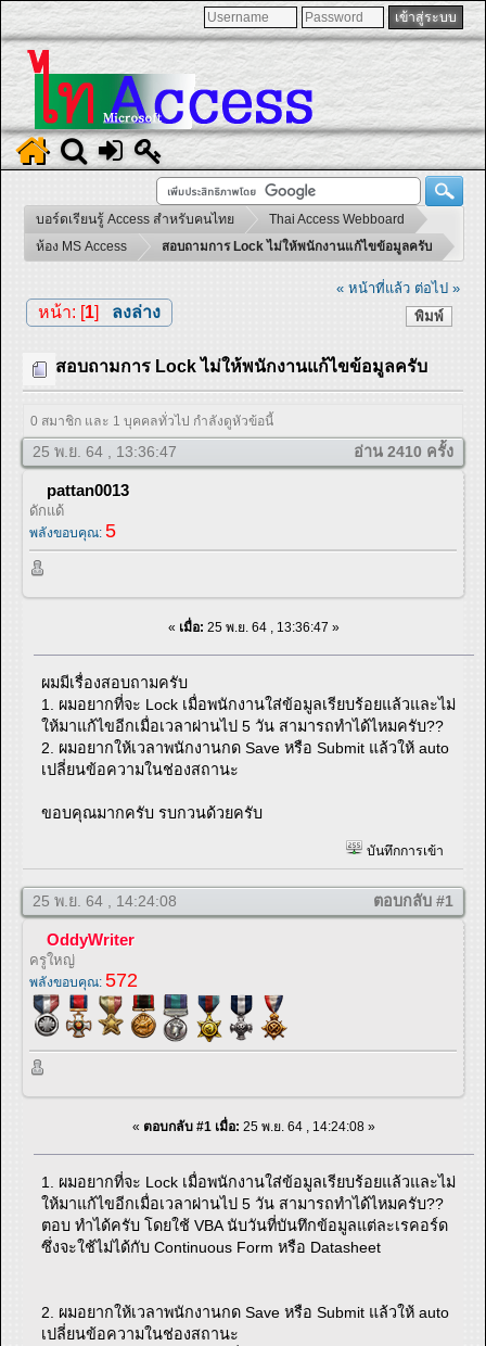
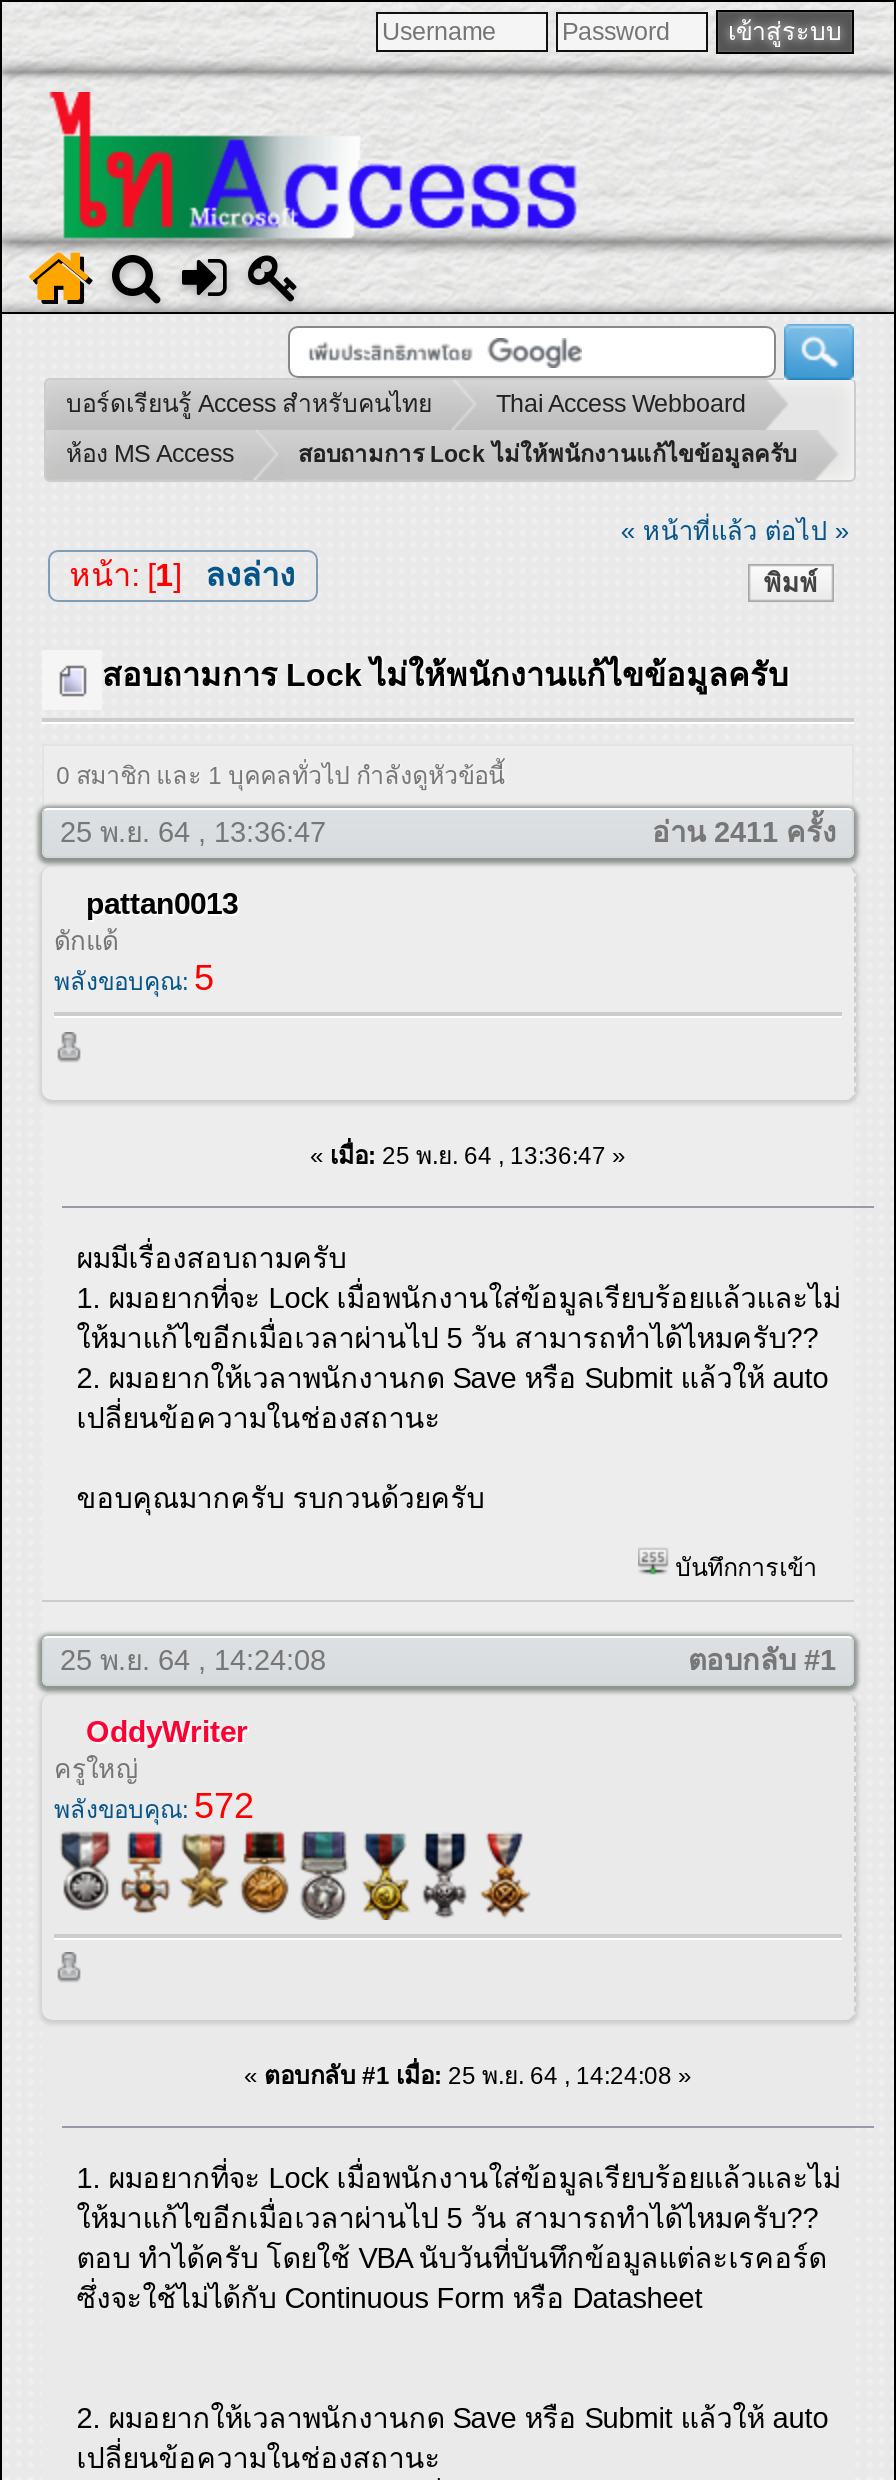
- อ่าน 2410 ครั้ง
+ อ่าน 2411 ครั้ง
